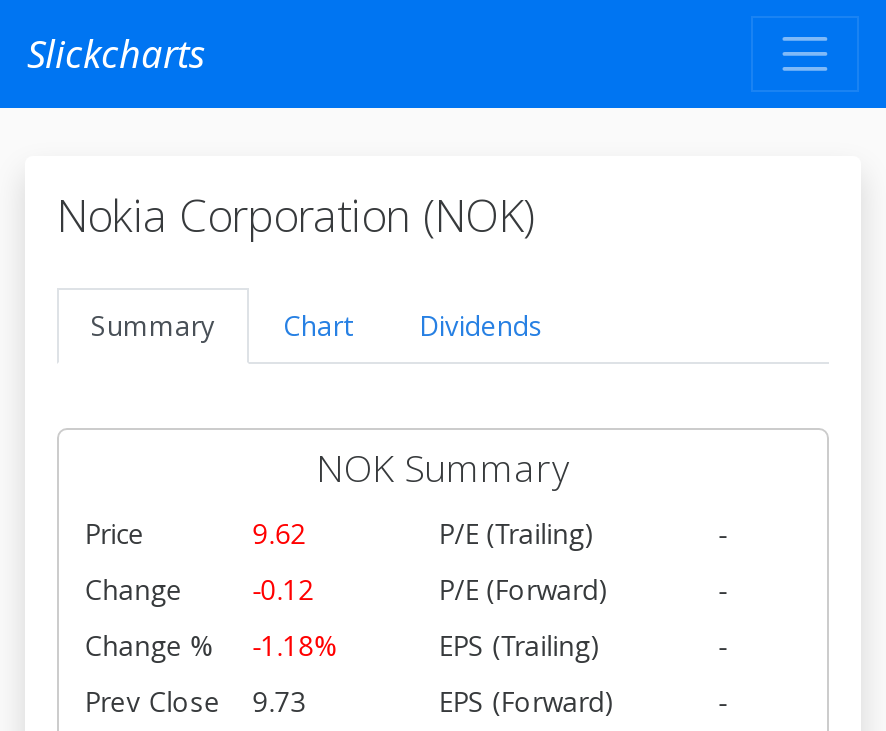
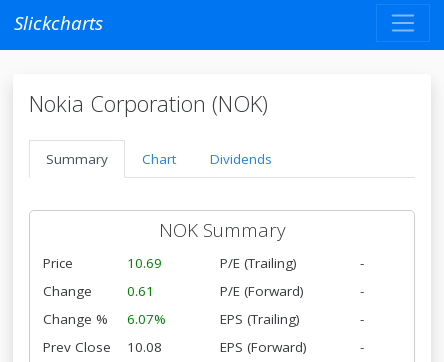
- 9.62
+ 10.69

- Change -0.12
+ Change 0.61

- Change % -1.18%
+ Change % 6.07%

- Prev Close 9.73
+ Prev Close 10.08
